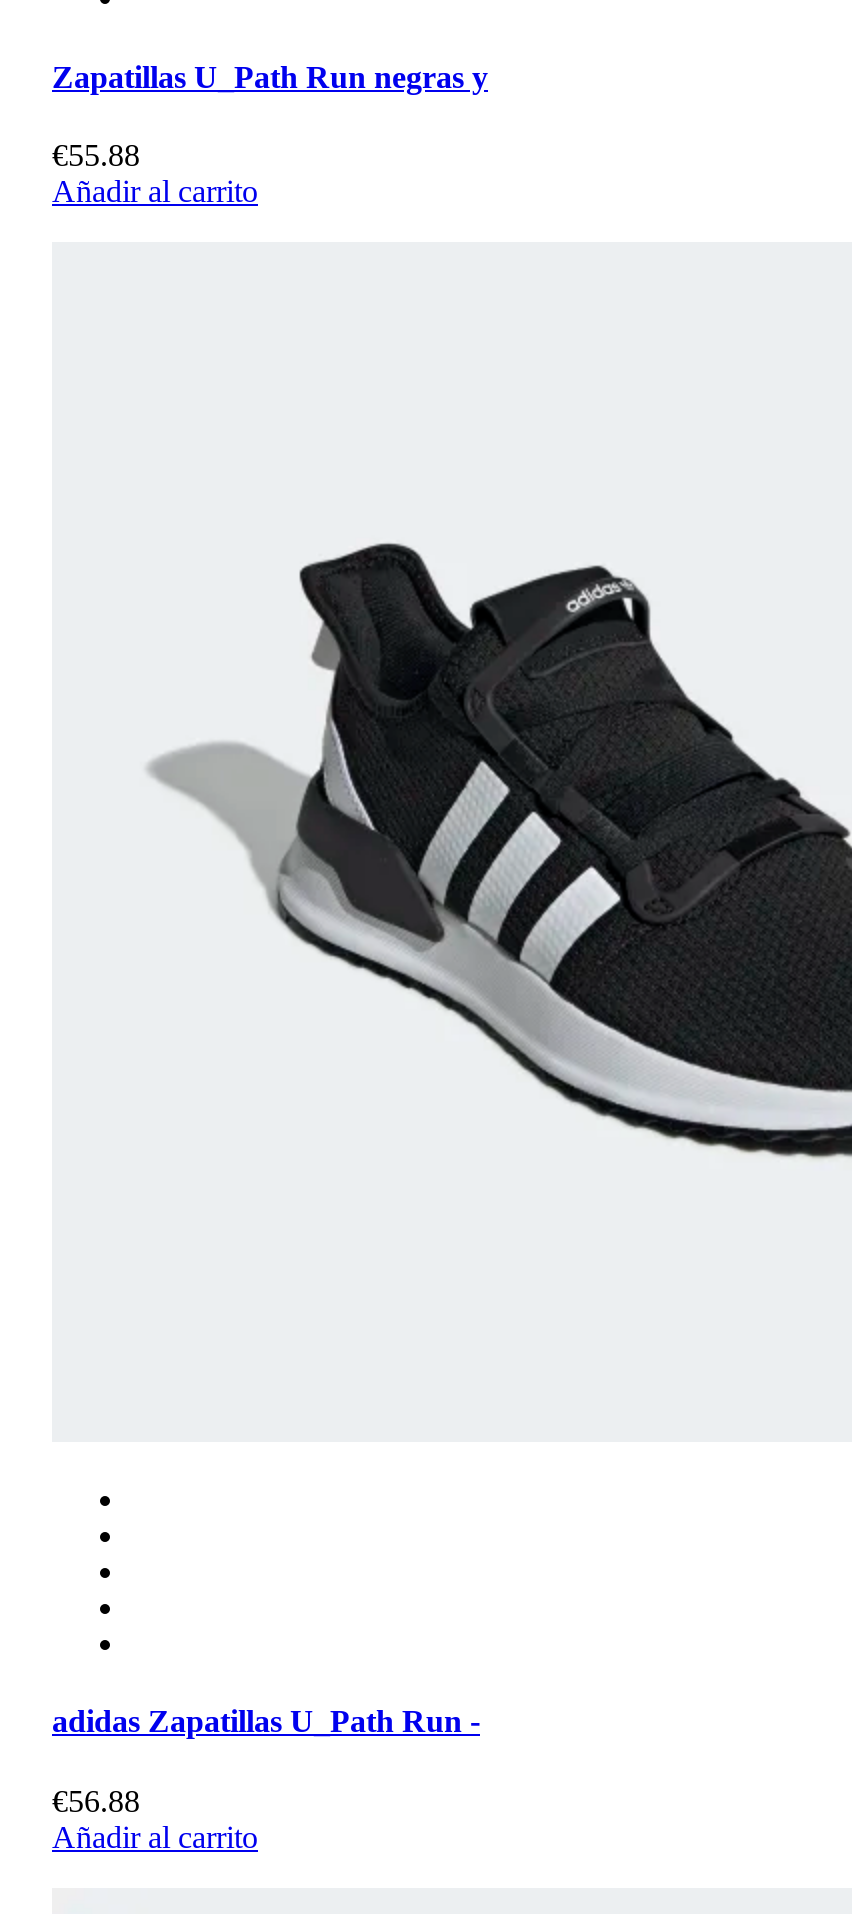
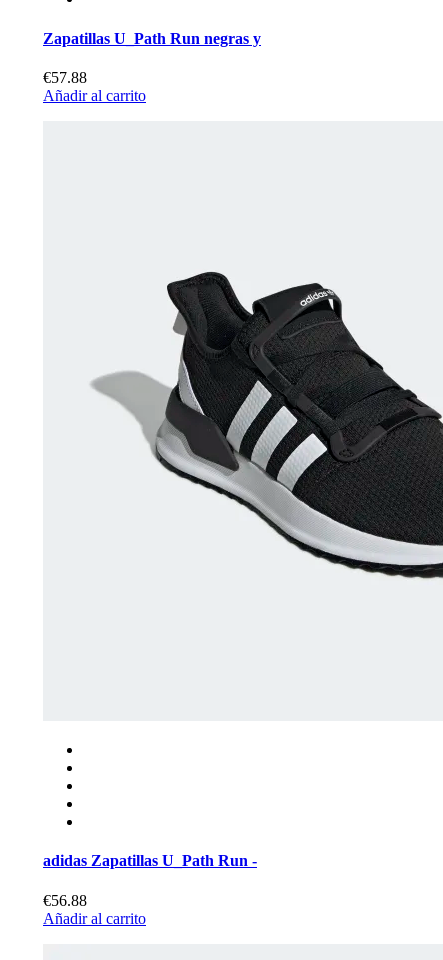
- €55.88
+ €57.88
